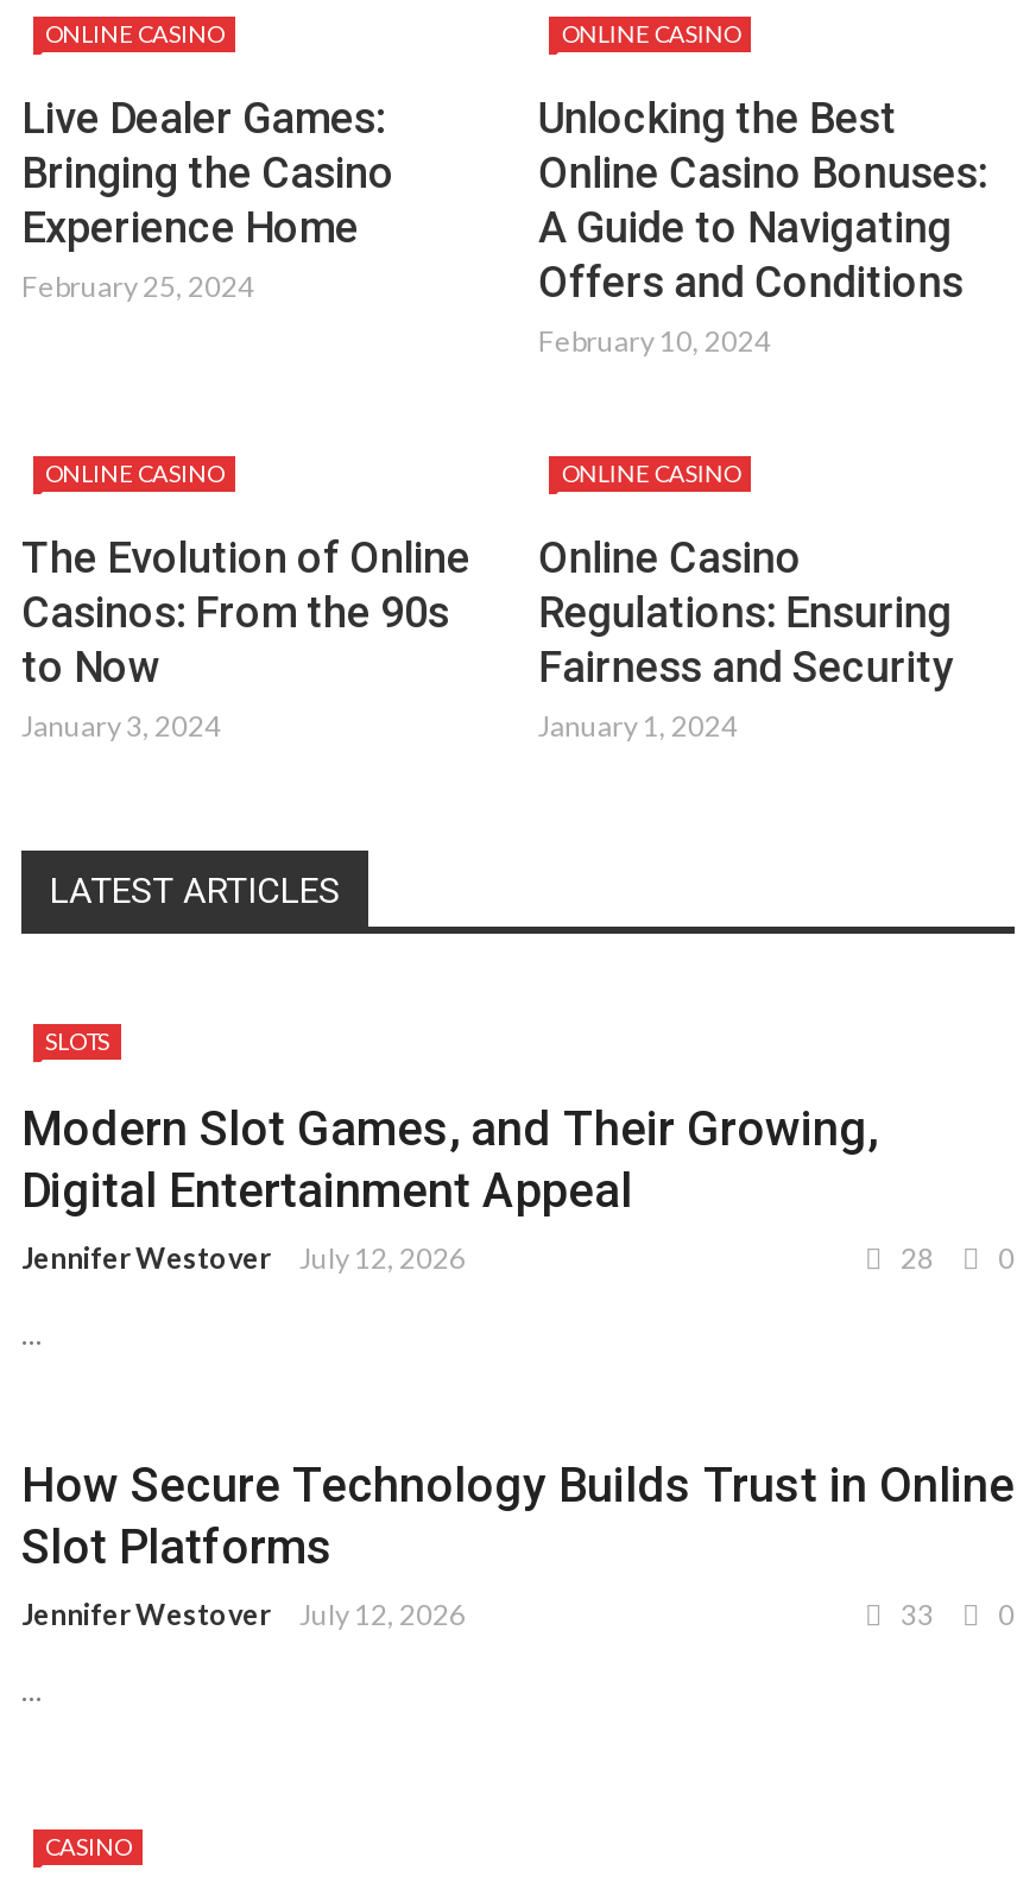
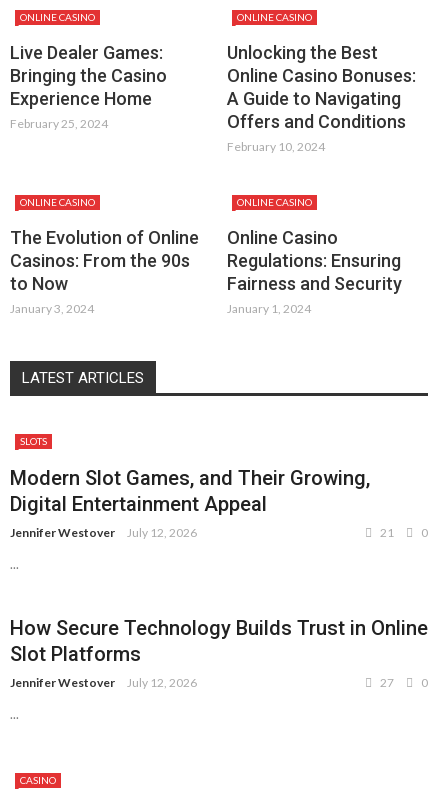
- 28 0
+ 21 0

- 33 0
+ 27 0
